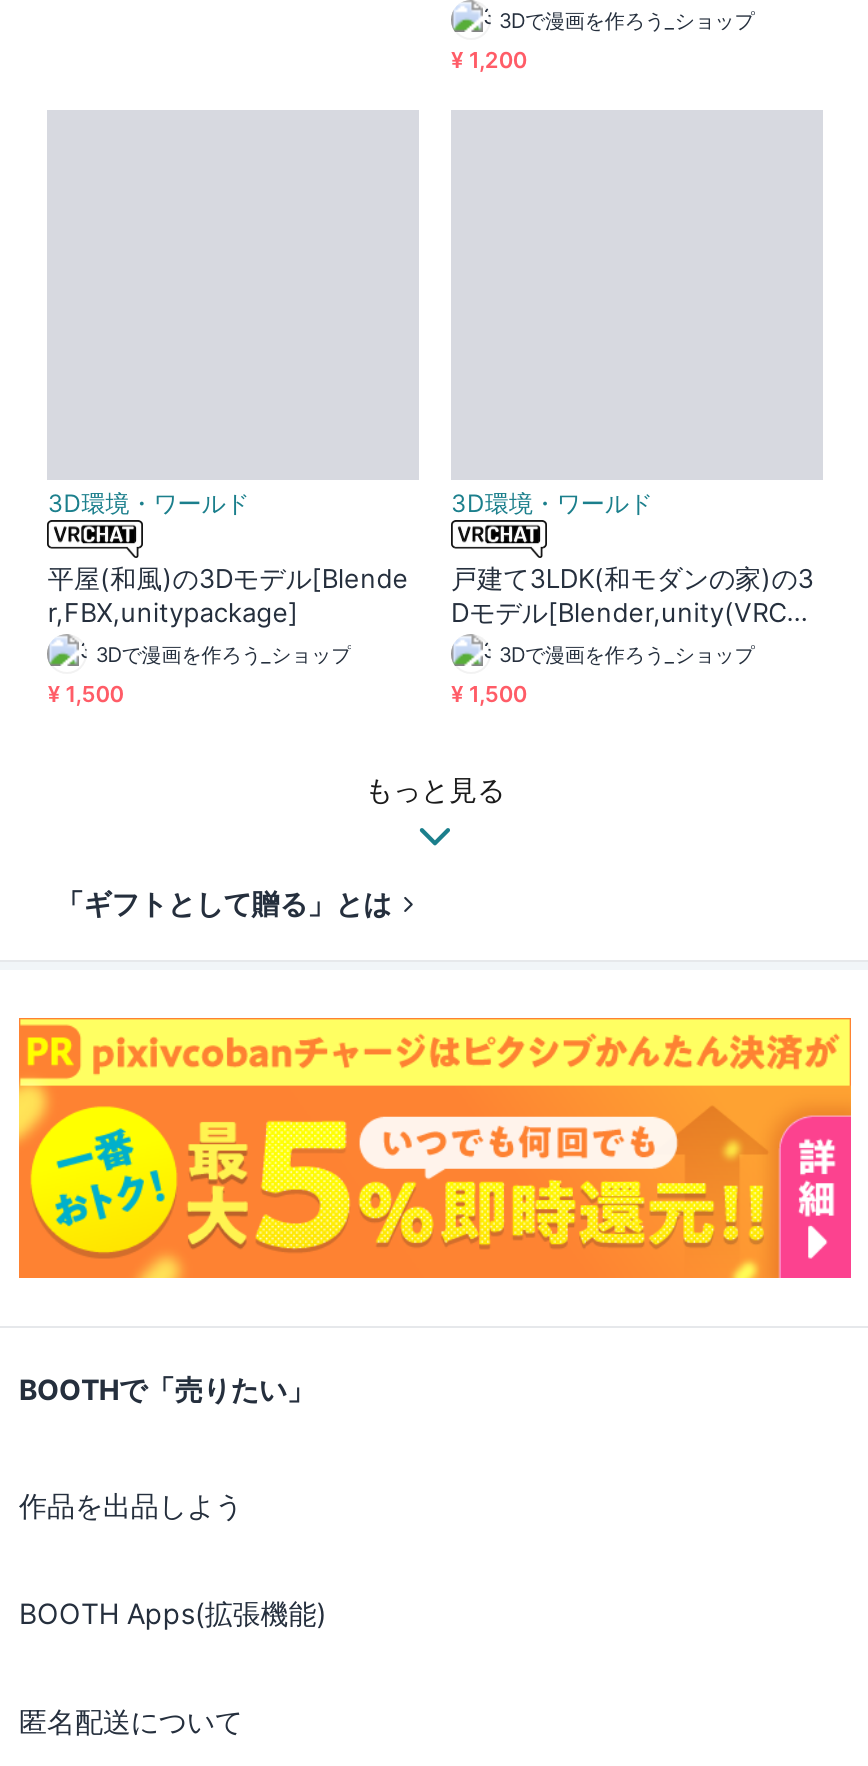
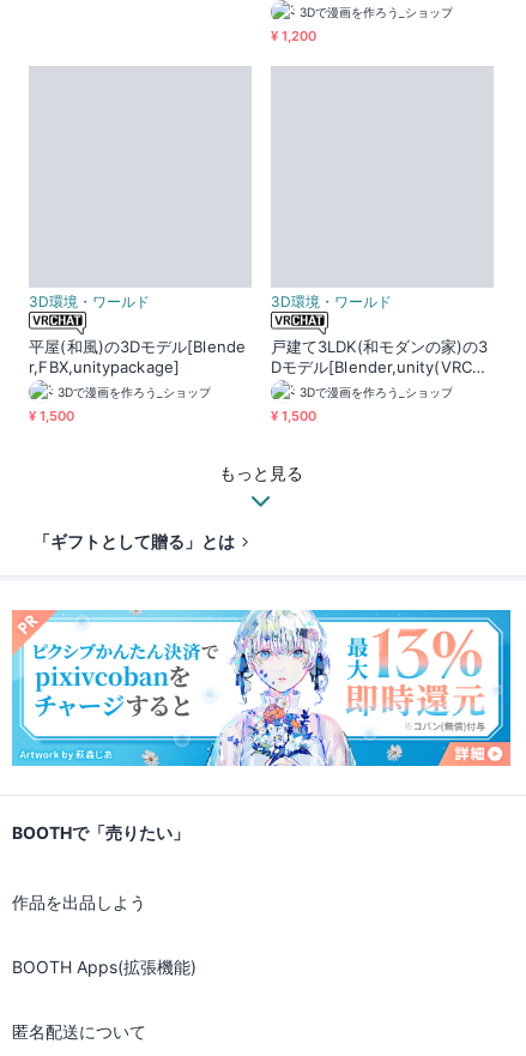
- [image]
+ [image]
